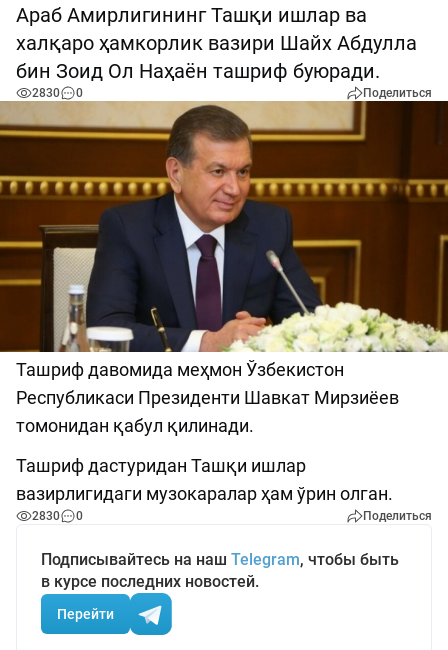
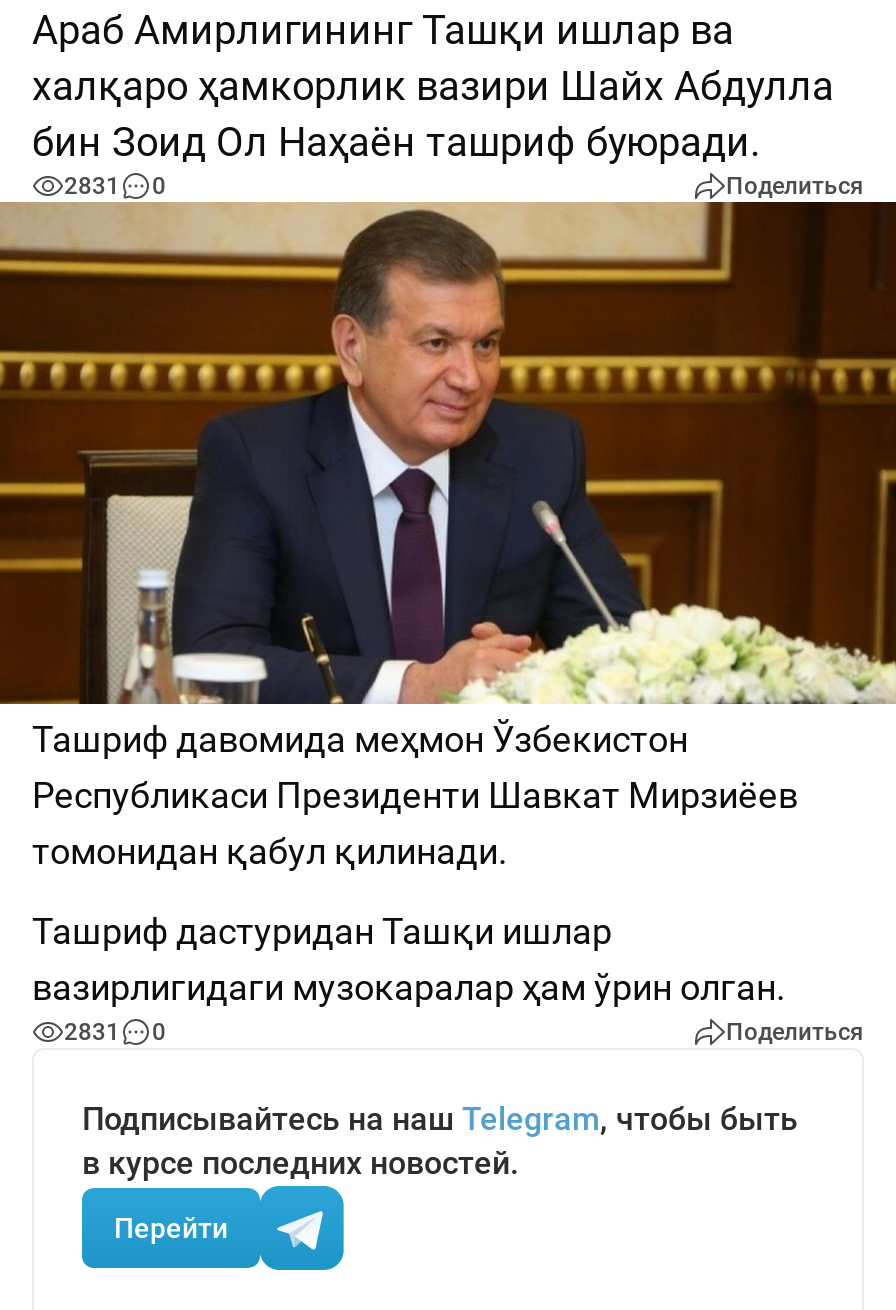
- 2830 0
+ 2831 0

- 2830 0
+ 2831 0
